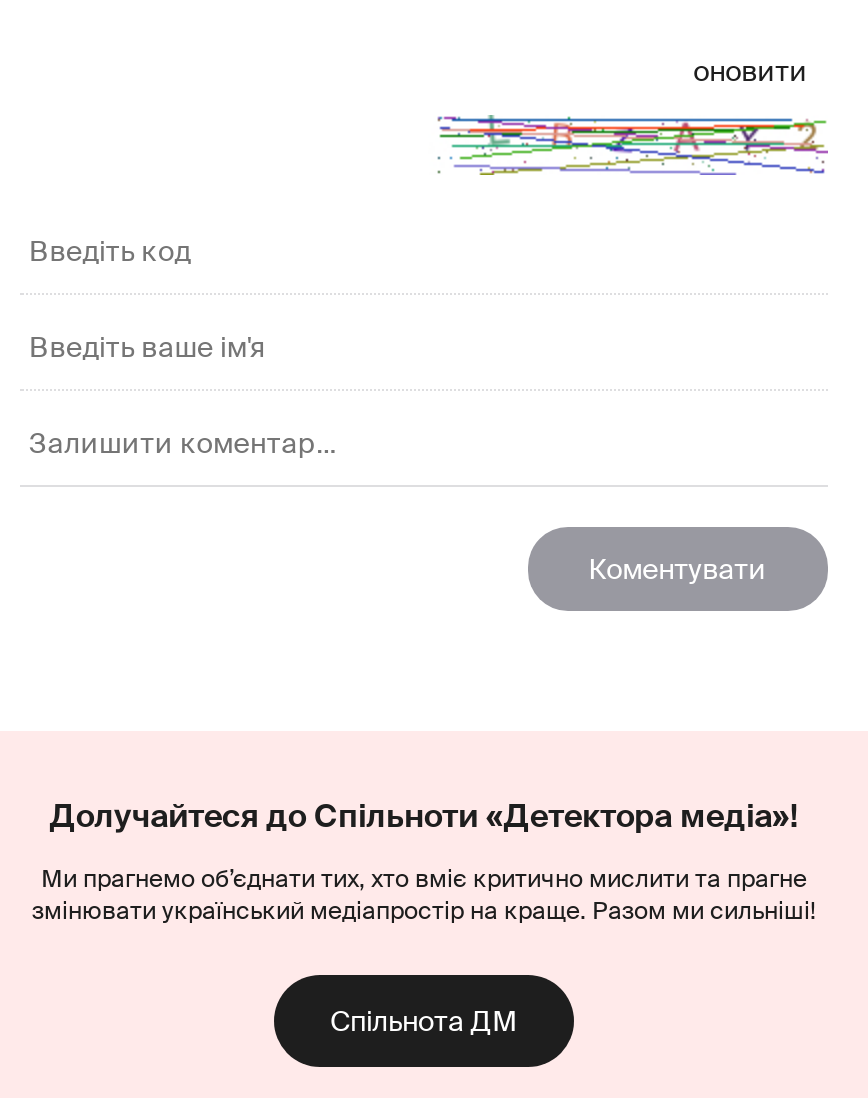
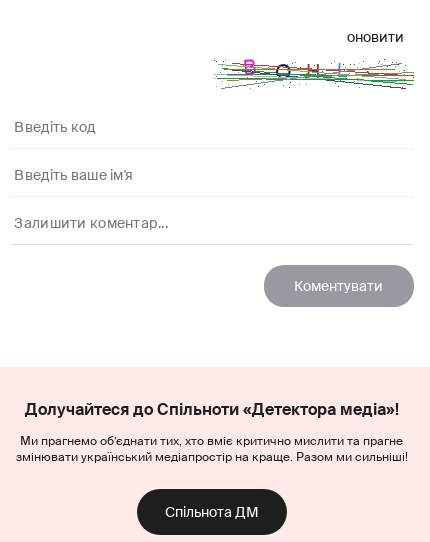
- [image]
+ [image]
